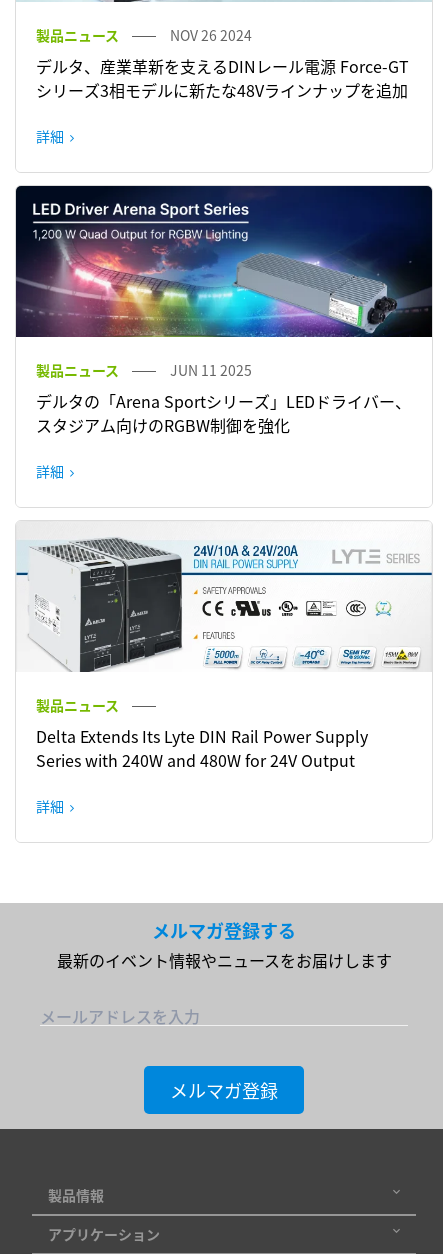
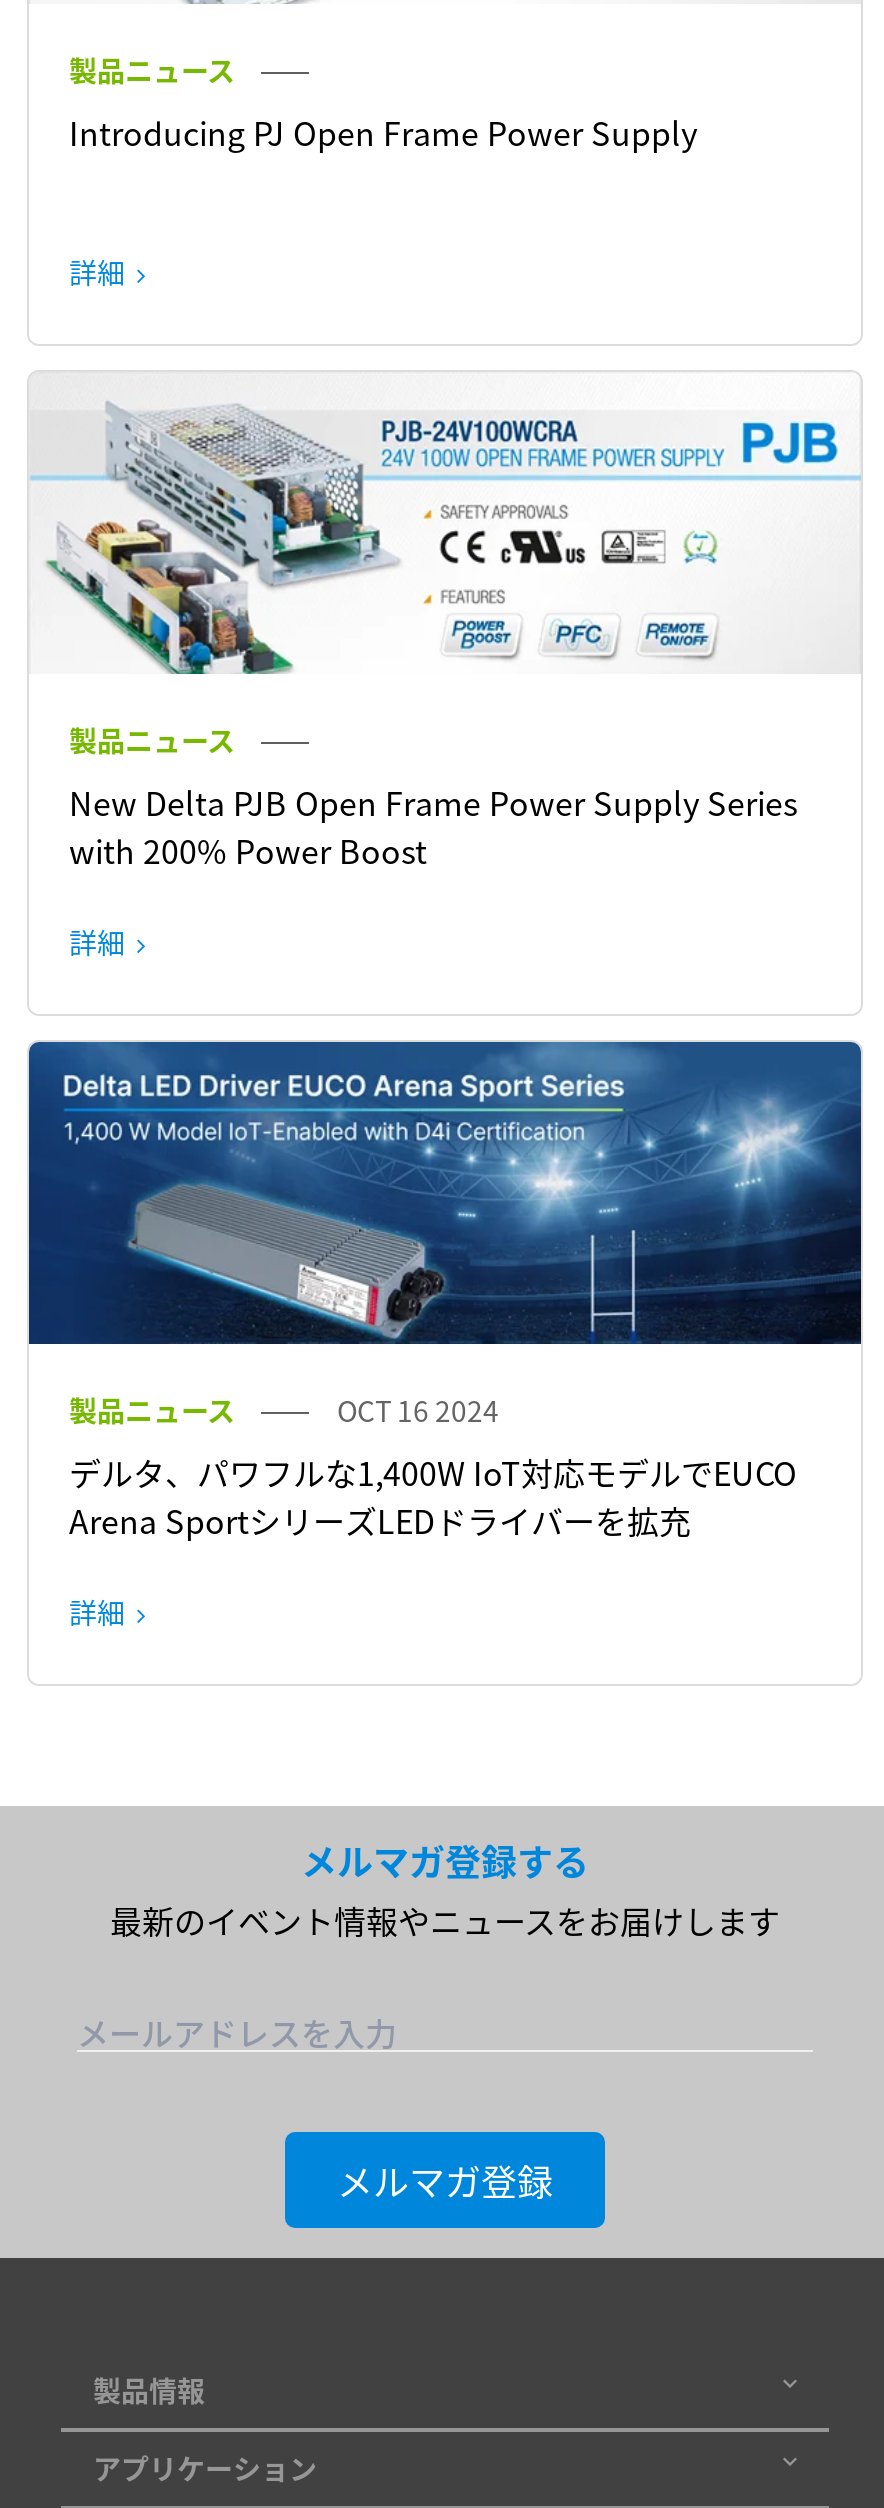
- NOV 26 2024
- デルタ、産業革新を支えるDINレール電源 Force-GT
- シリーズ3相モデルに新たな48Vラインナップを追加
+ Introducing PJ Open Frame Power Supply

- [image]
+ [image]

- JUN 11 2025
- デルタの「Arena Sportシリーズ」LEDドライバー、
- スタジアム向けのRGBW制御を強化
+ New Delta PJB Open Frame Power Supply Series
+ with 200% Power Boost

- [image]
+ [image]

- Delta Extends Its Lyte DIN Rail Power Supply
- Series with 240W and 480W for 24V Output
+ OCT 16 2024
+ デルタ、パワフルな1,400W IoT対応モデルでEUCO
+ Arena SportシリーズLEDドライバーを拡充
